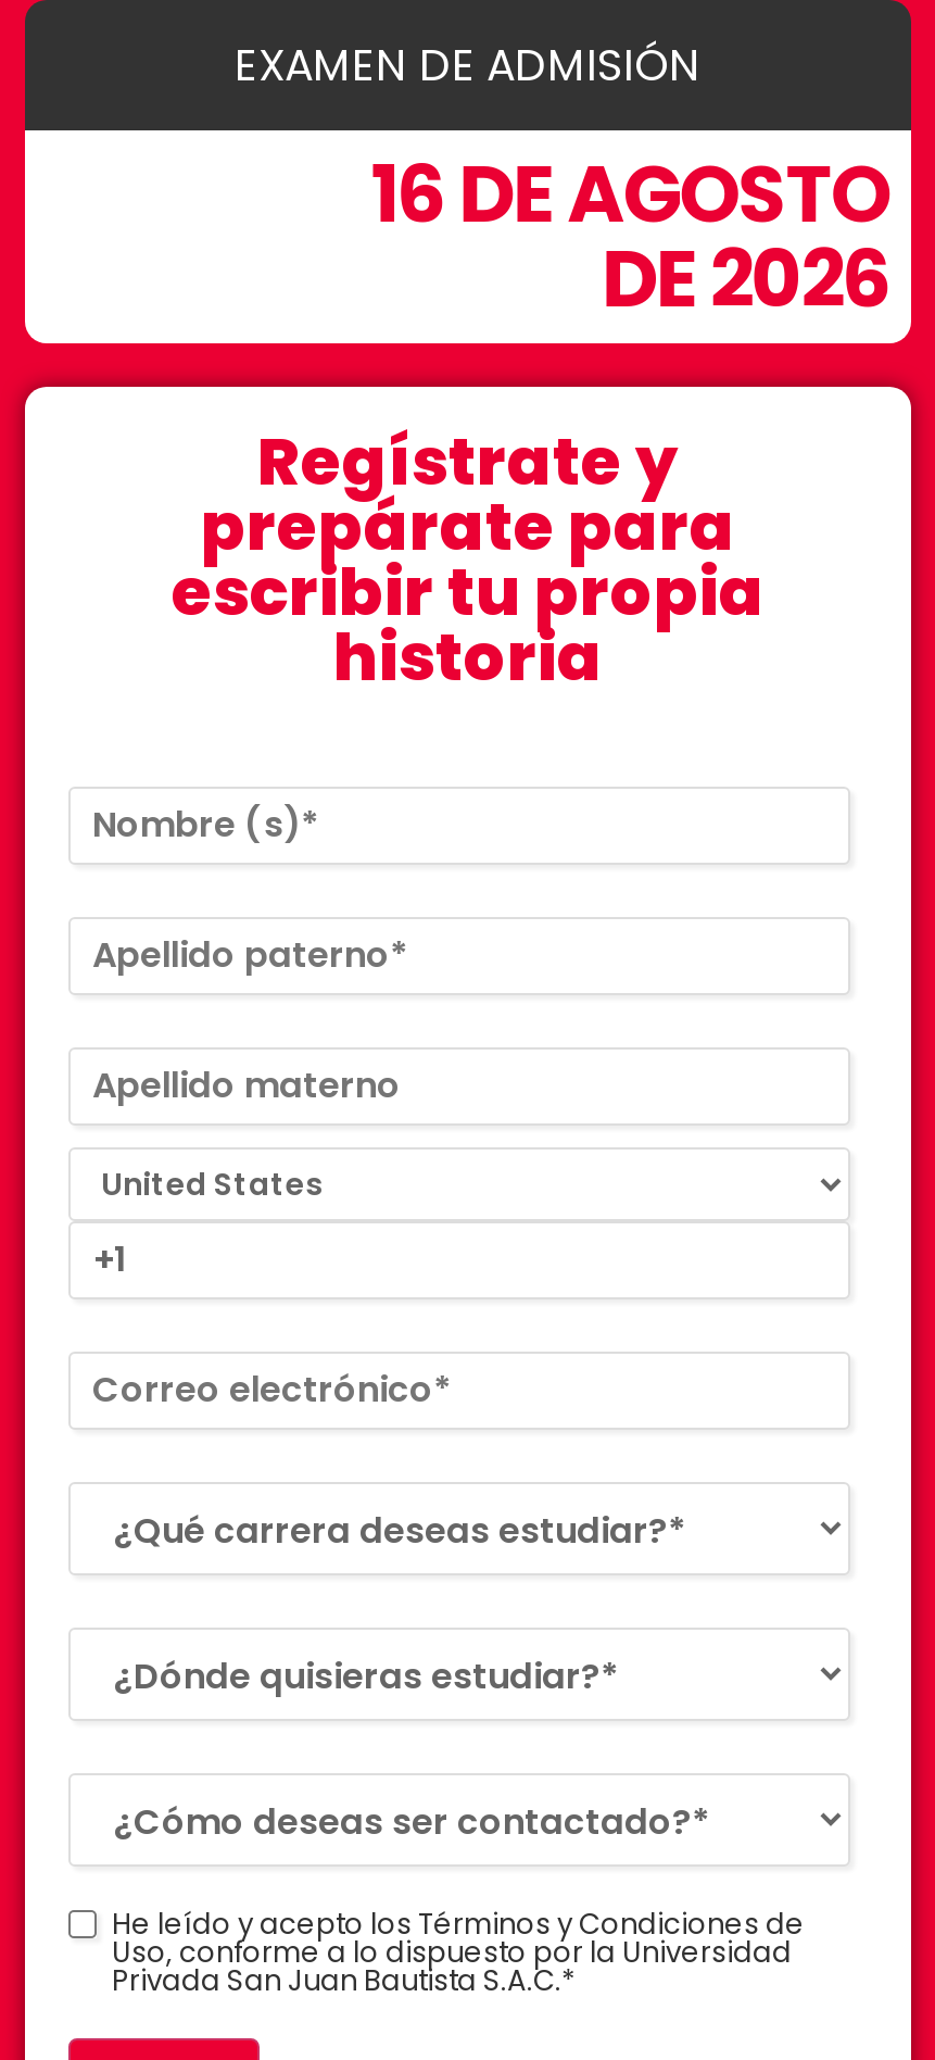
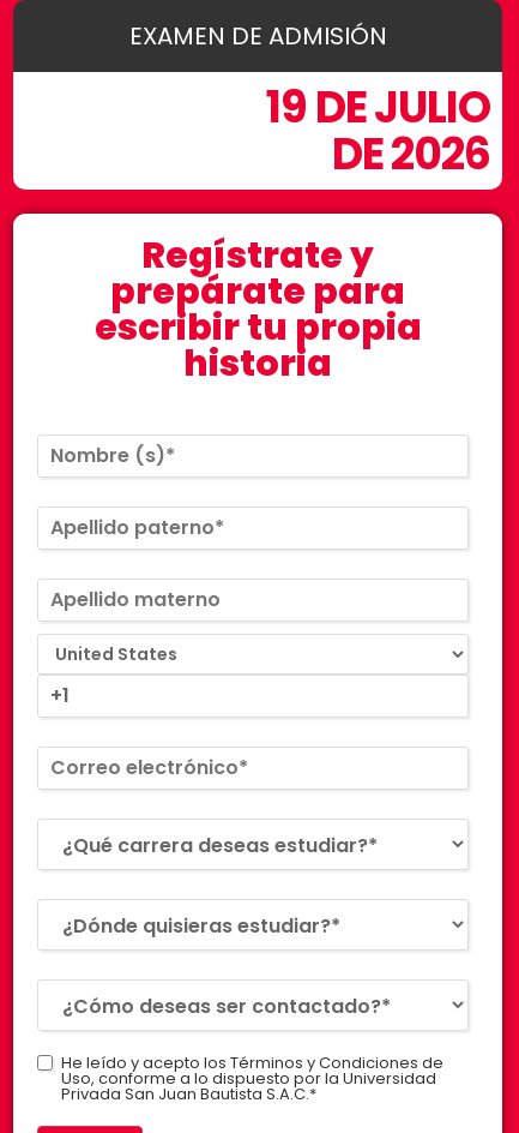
- 16 DE AGOSTO
+ 19 DE JULIO
